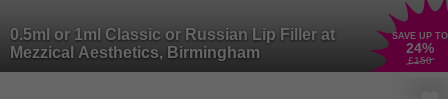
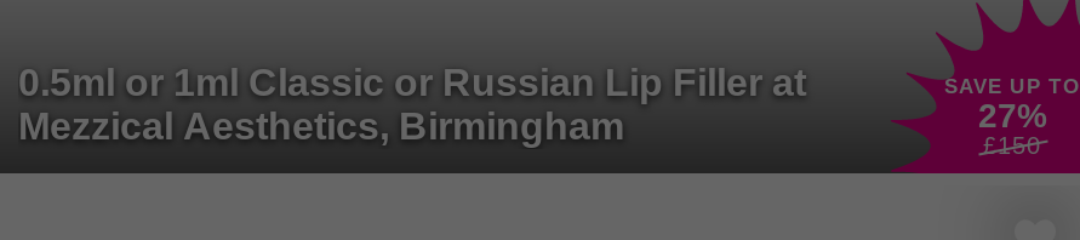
- 24%
+ 27%
